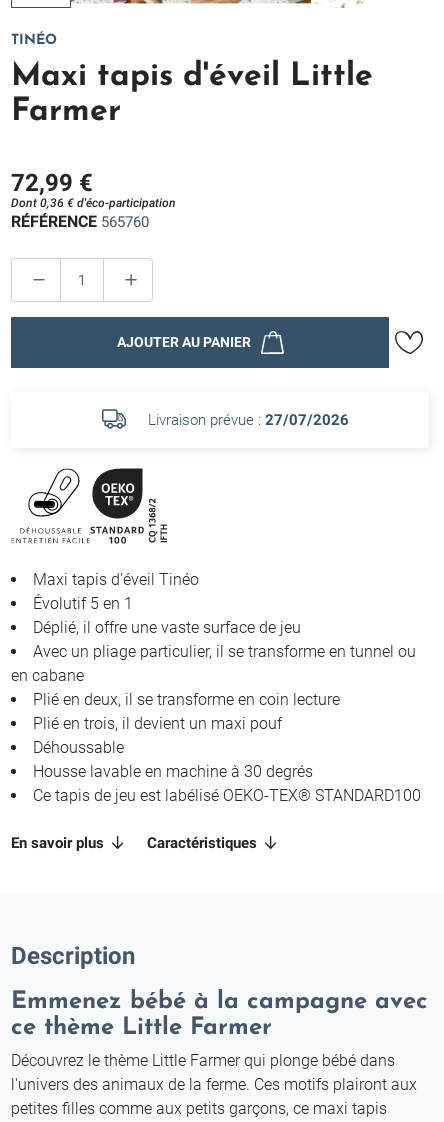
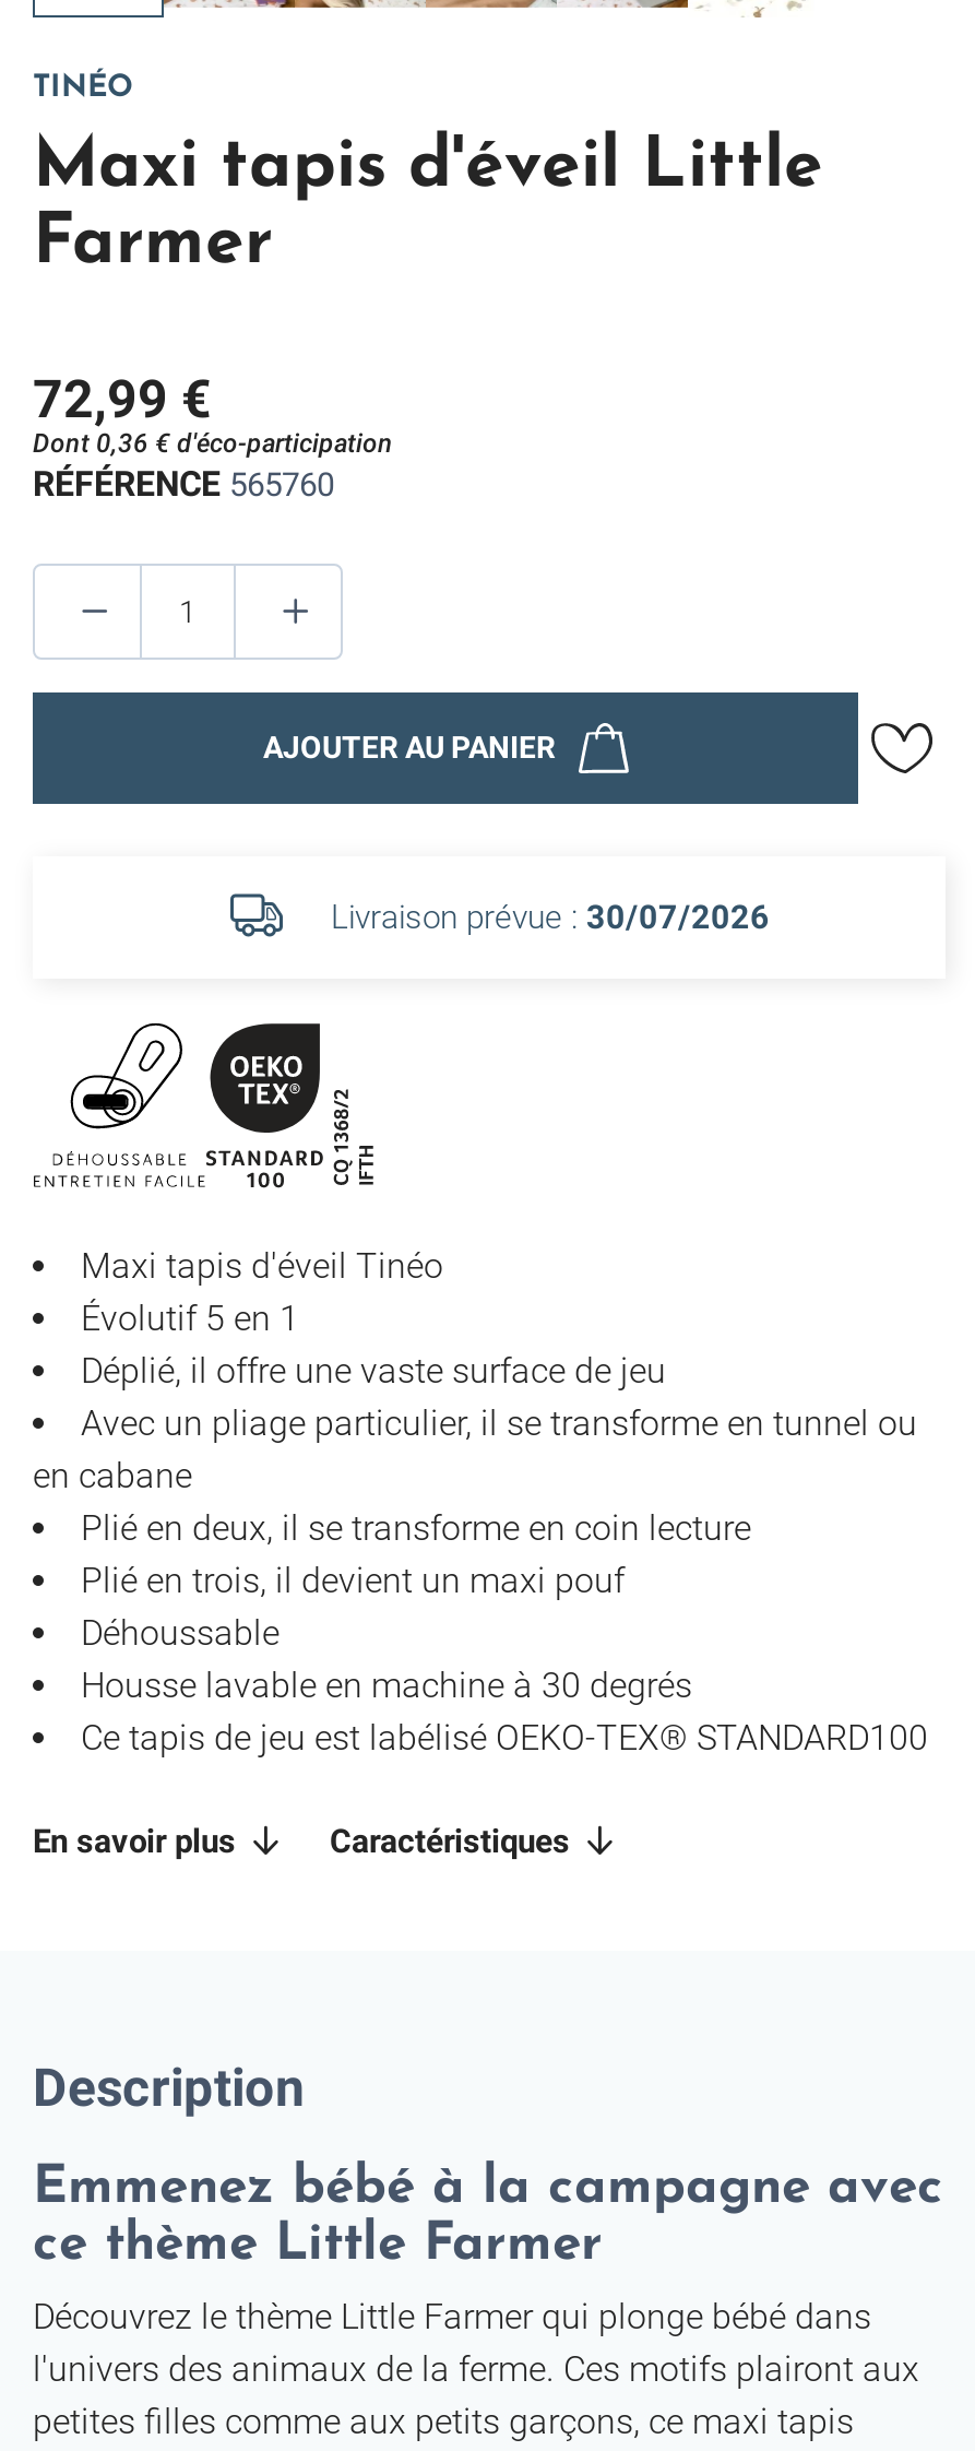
- Livraison prévue : 27/07/2026
+ Livraison prévue : 30/07/2026
